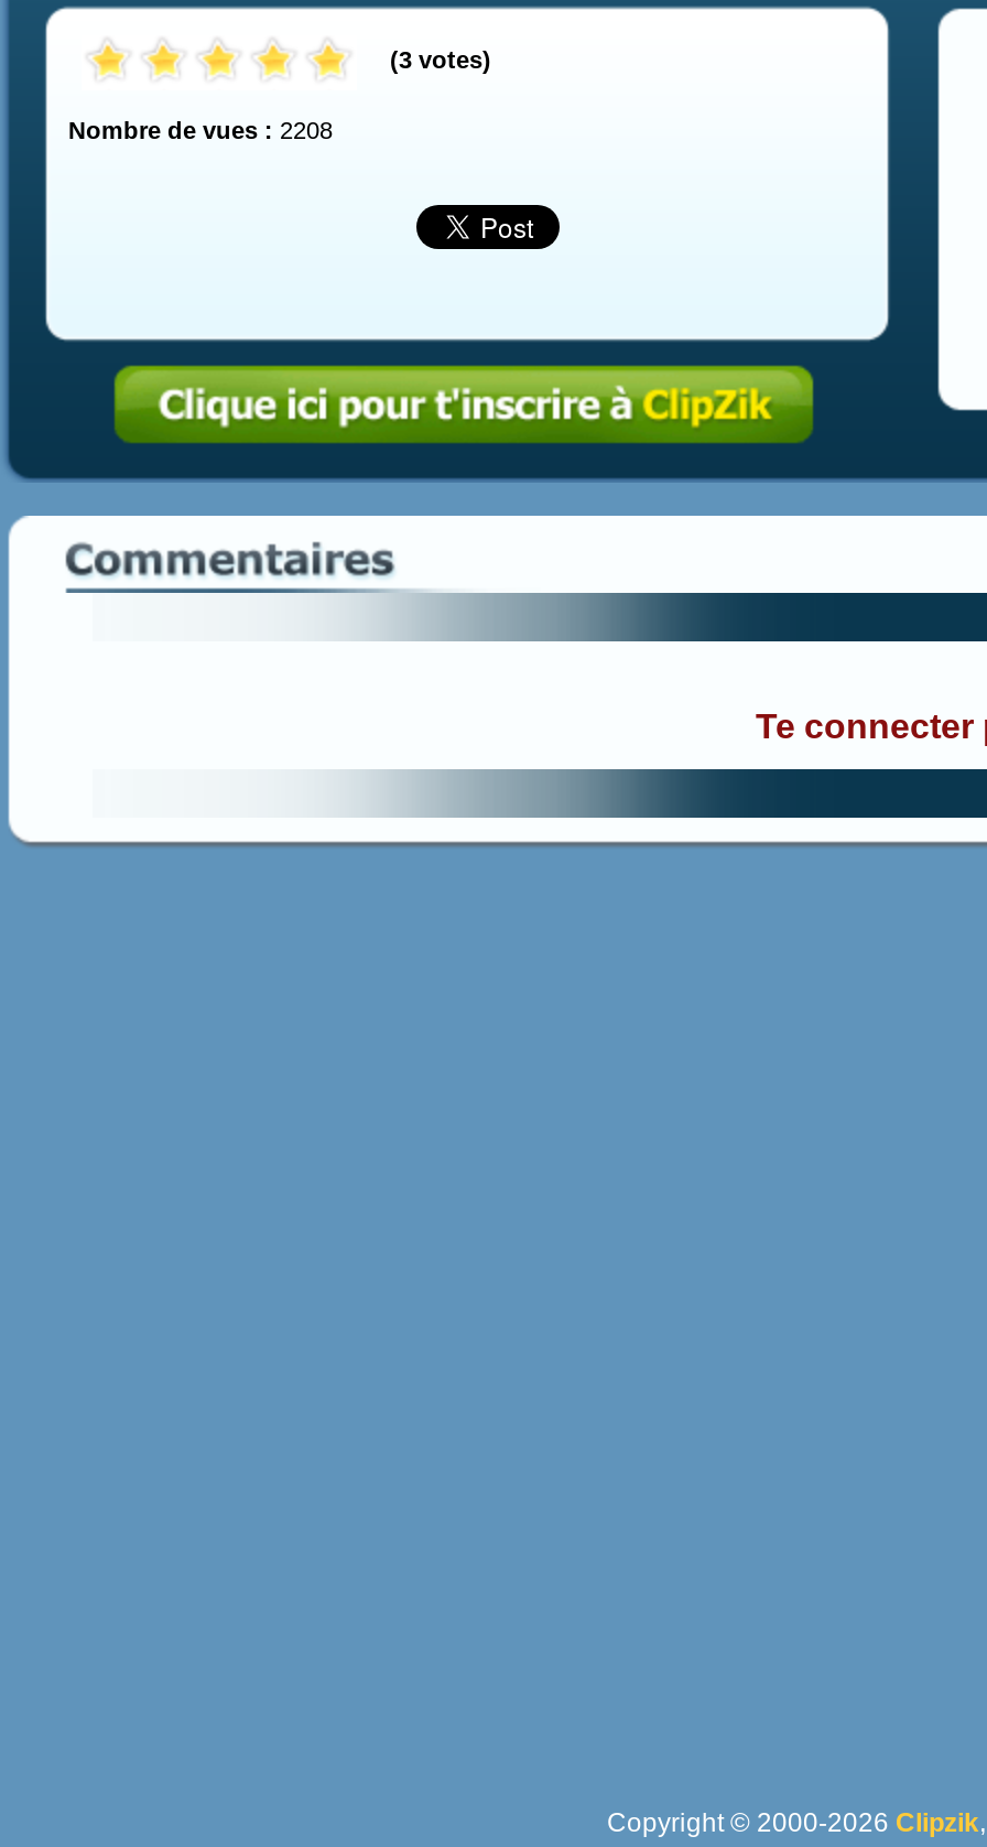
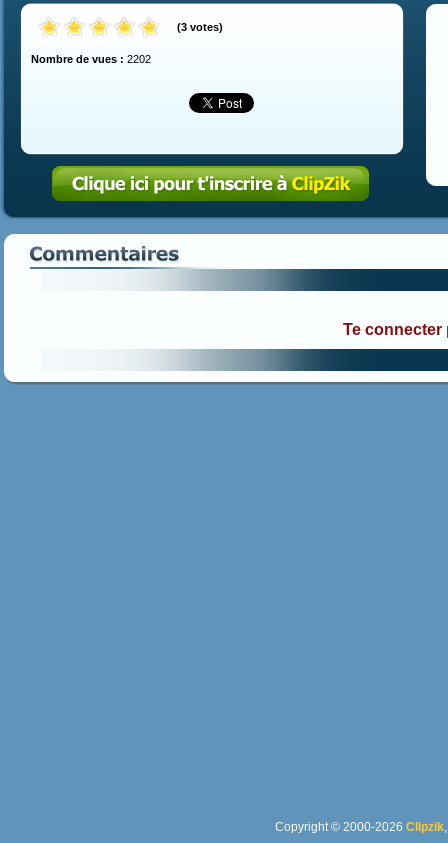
- Nombre de vues : 2208
+ Nombre de vues : 2202
